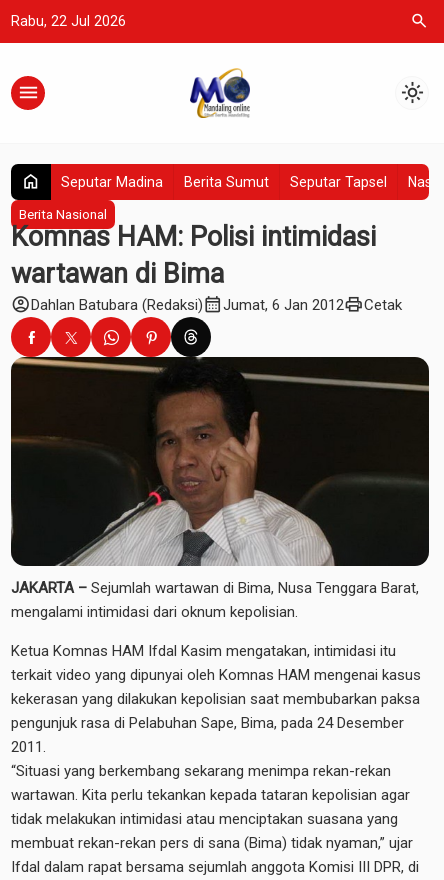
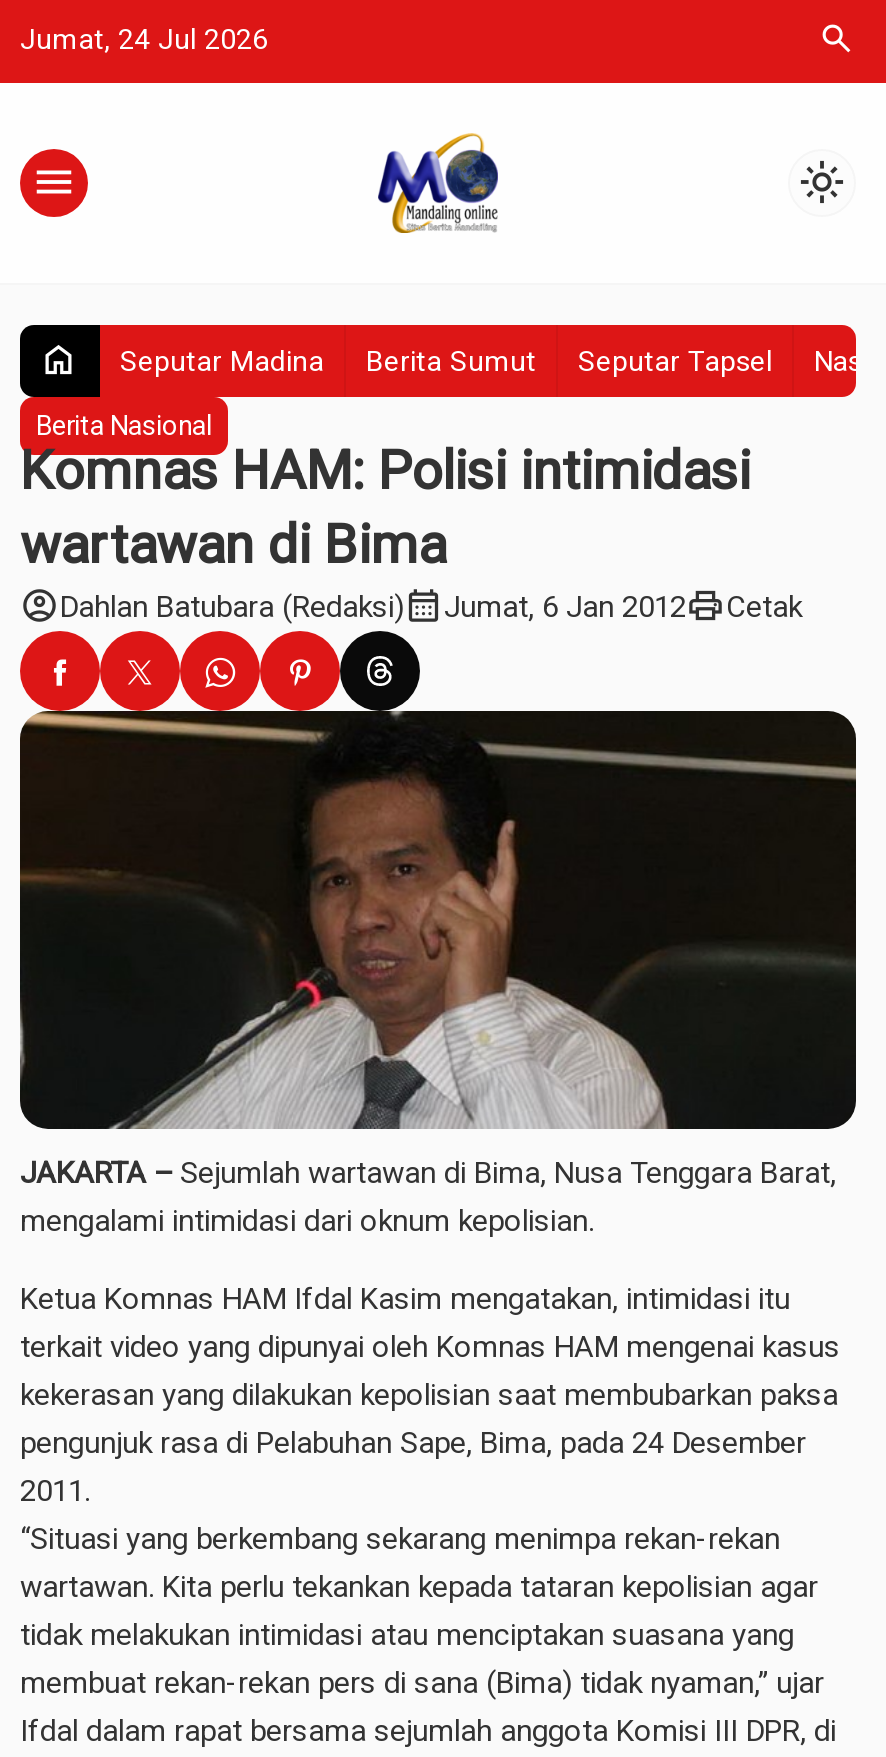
- Rabu, 22 Jul 2026
+ Jumat, 24 Jul 2026
